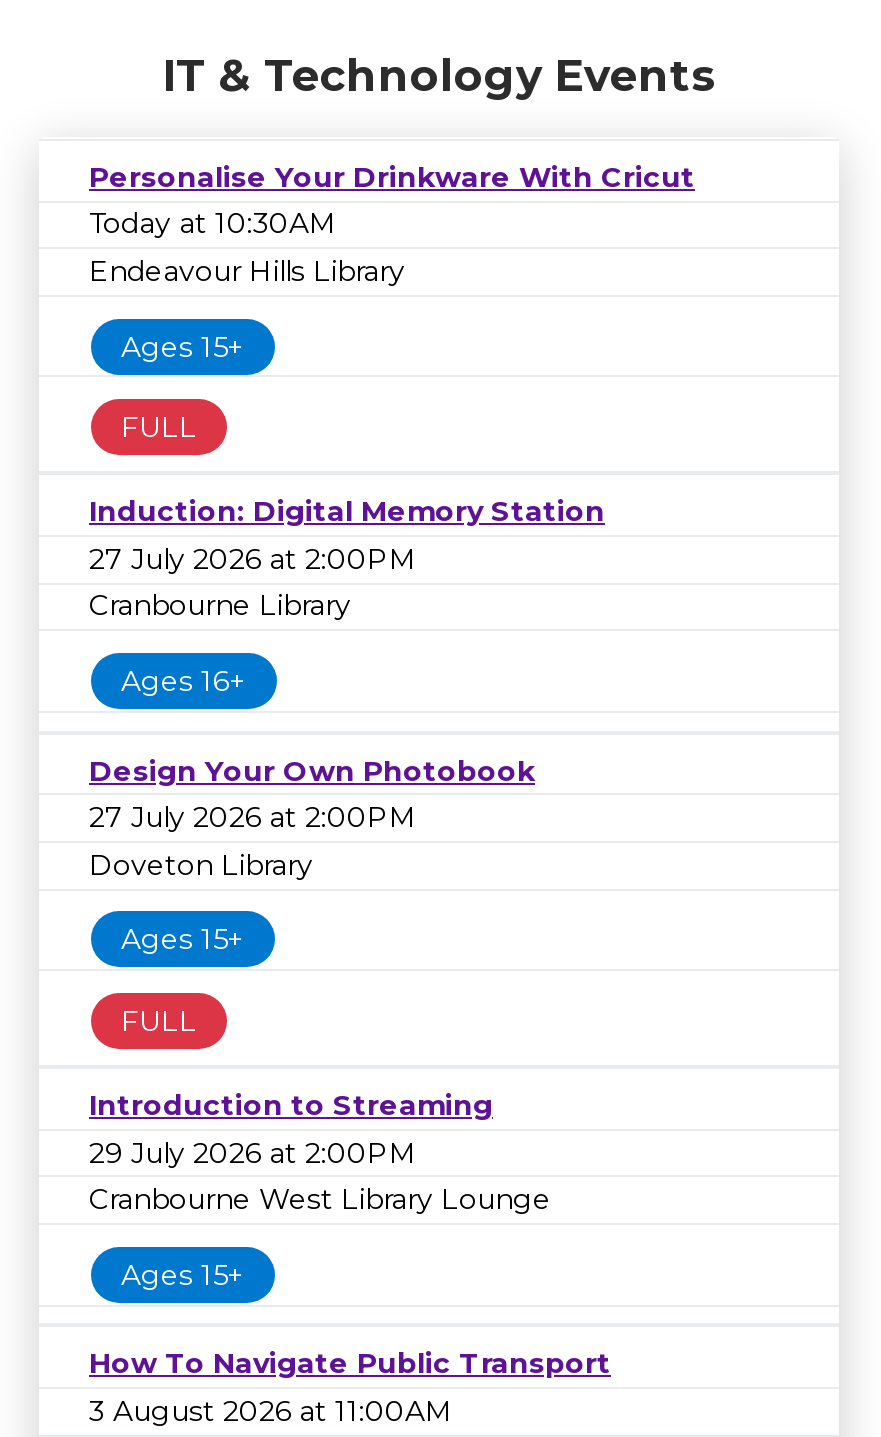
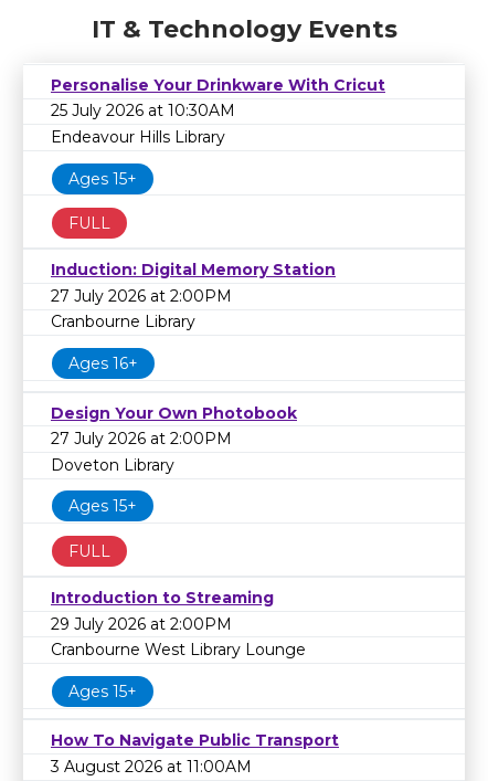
- Today at 10:30AM
+ 25 July 2026 at 10:30AM
